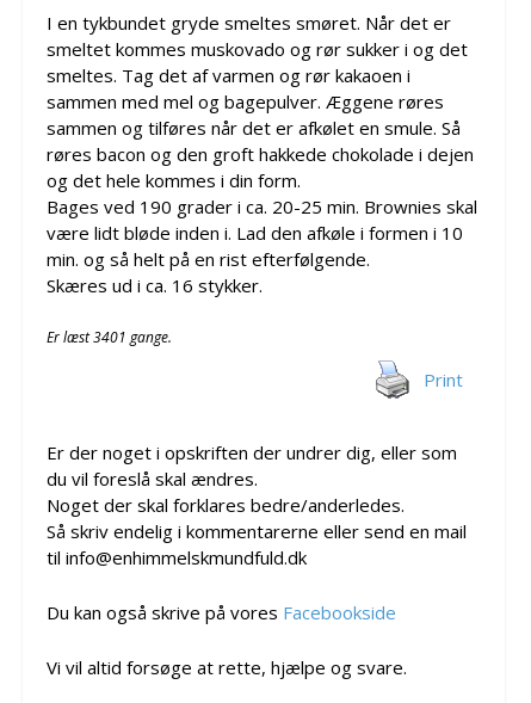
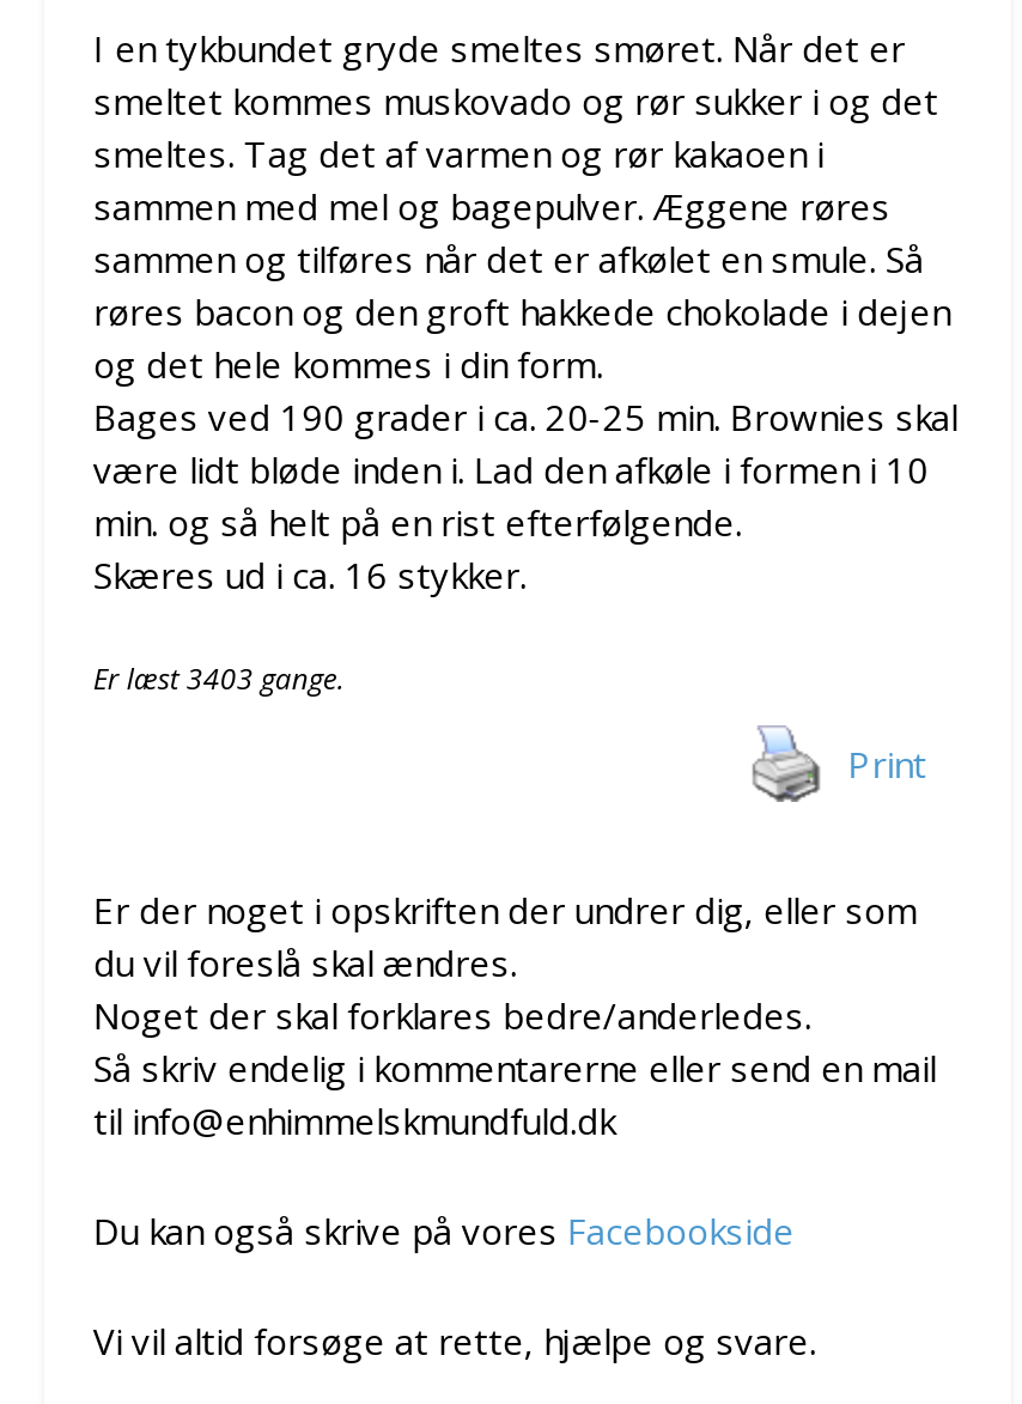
- Er læst 3401 gange.
+ Er læst 3403 gange.
